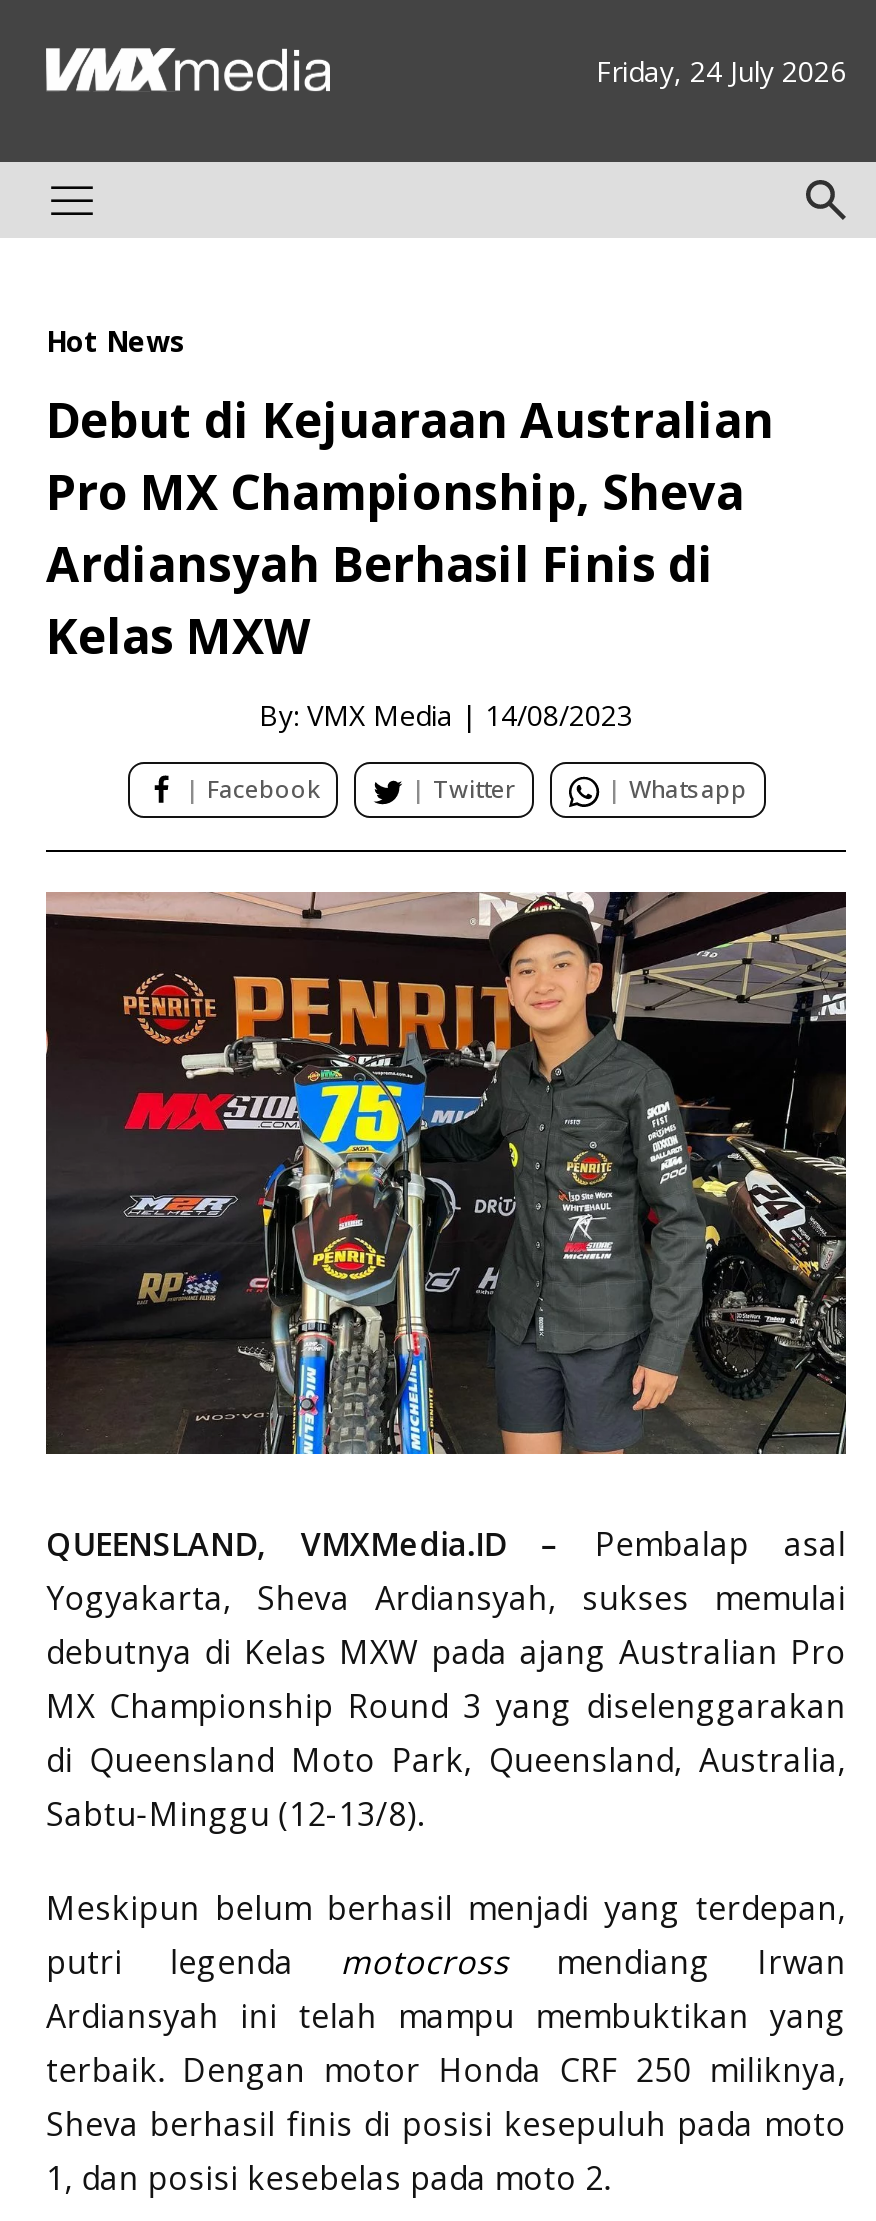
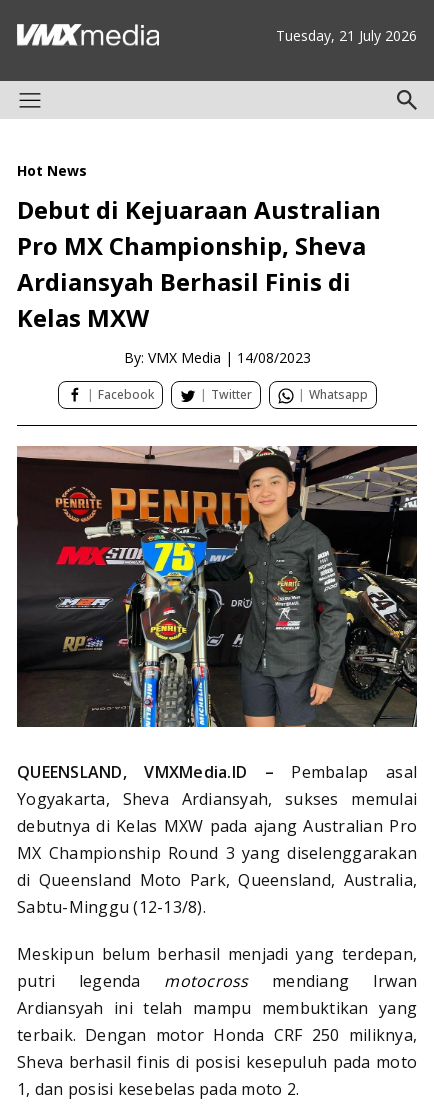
- Friday, 24 July 2026
+ Tuesday, 21 July 2026
